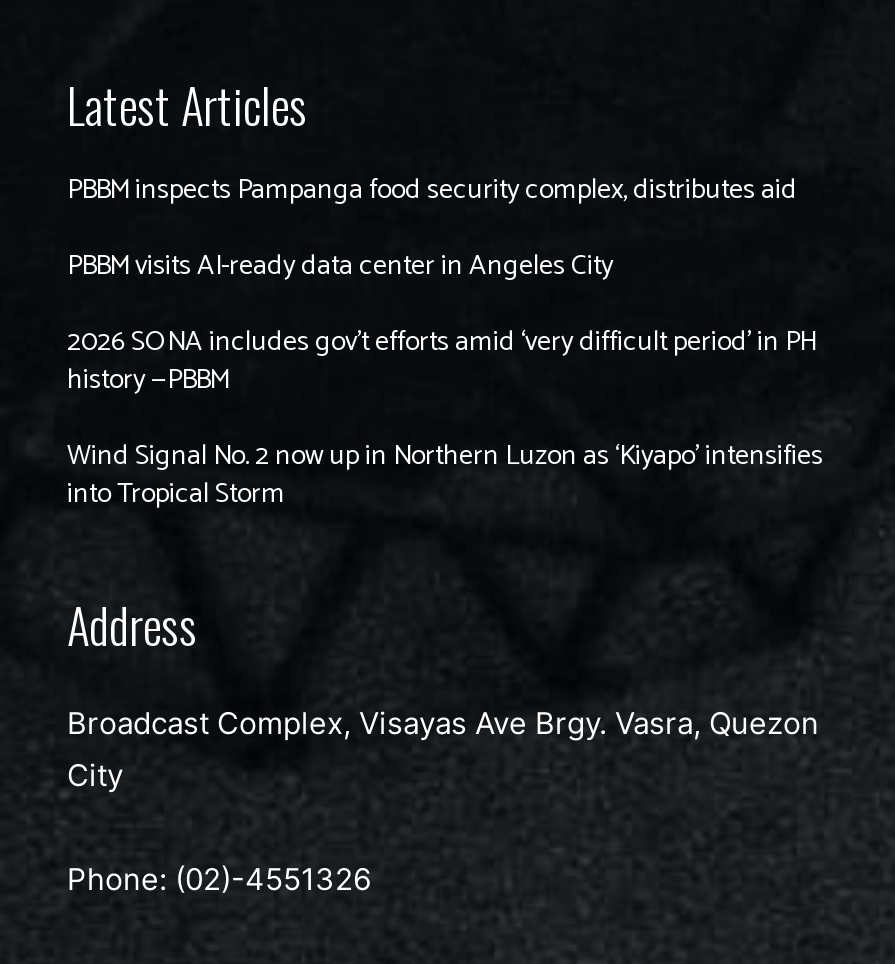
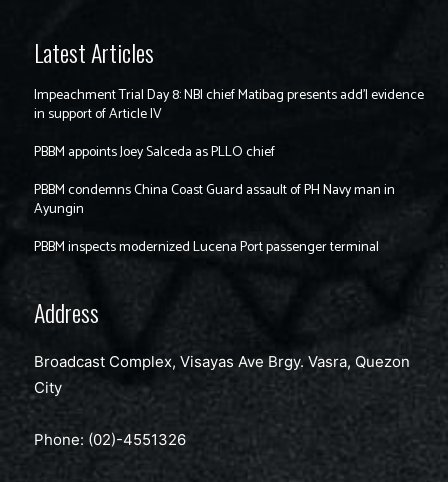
- PBBM inspects Pampanga food security complex, distributes aid
+ Impeachment Trial Day 8: NBI chief Matibag presents add’l evidence
+ in support of Article IV

- PBBM visits AI-ready data center in Angeles City
+ PBBM appoints Joey Salceda as PLLO chief

- 2026 SONA includes gov’t efforts amid ‘very difficult period’ in PH
- history —PBBM
+ PBBM condemns China Coast Guard assault of PH Navy man in
+ Ayungin

- Wind Signal No. 2 now up in Northern Luzon as ‘Kiyapo’ intensifies
- into Tropical Storm
+ PBBM inspects modernized Lucena Port passenger terminal
